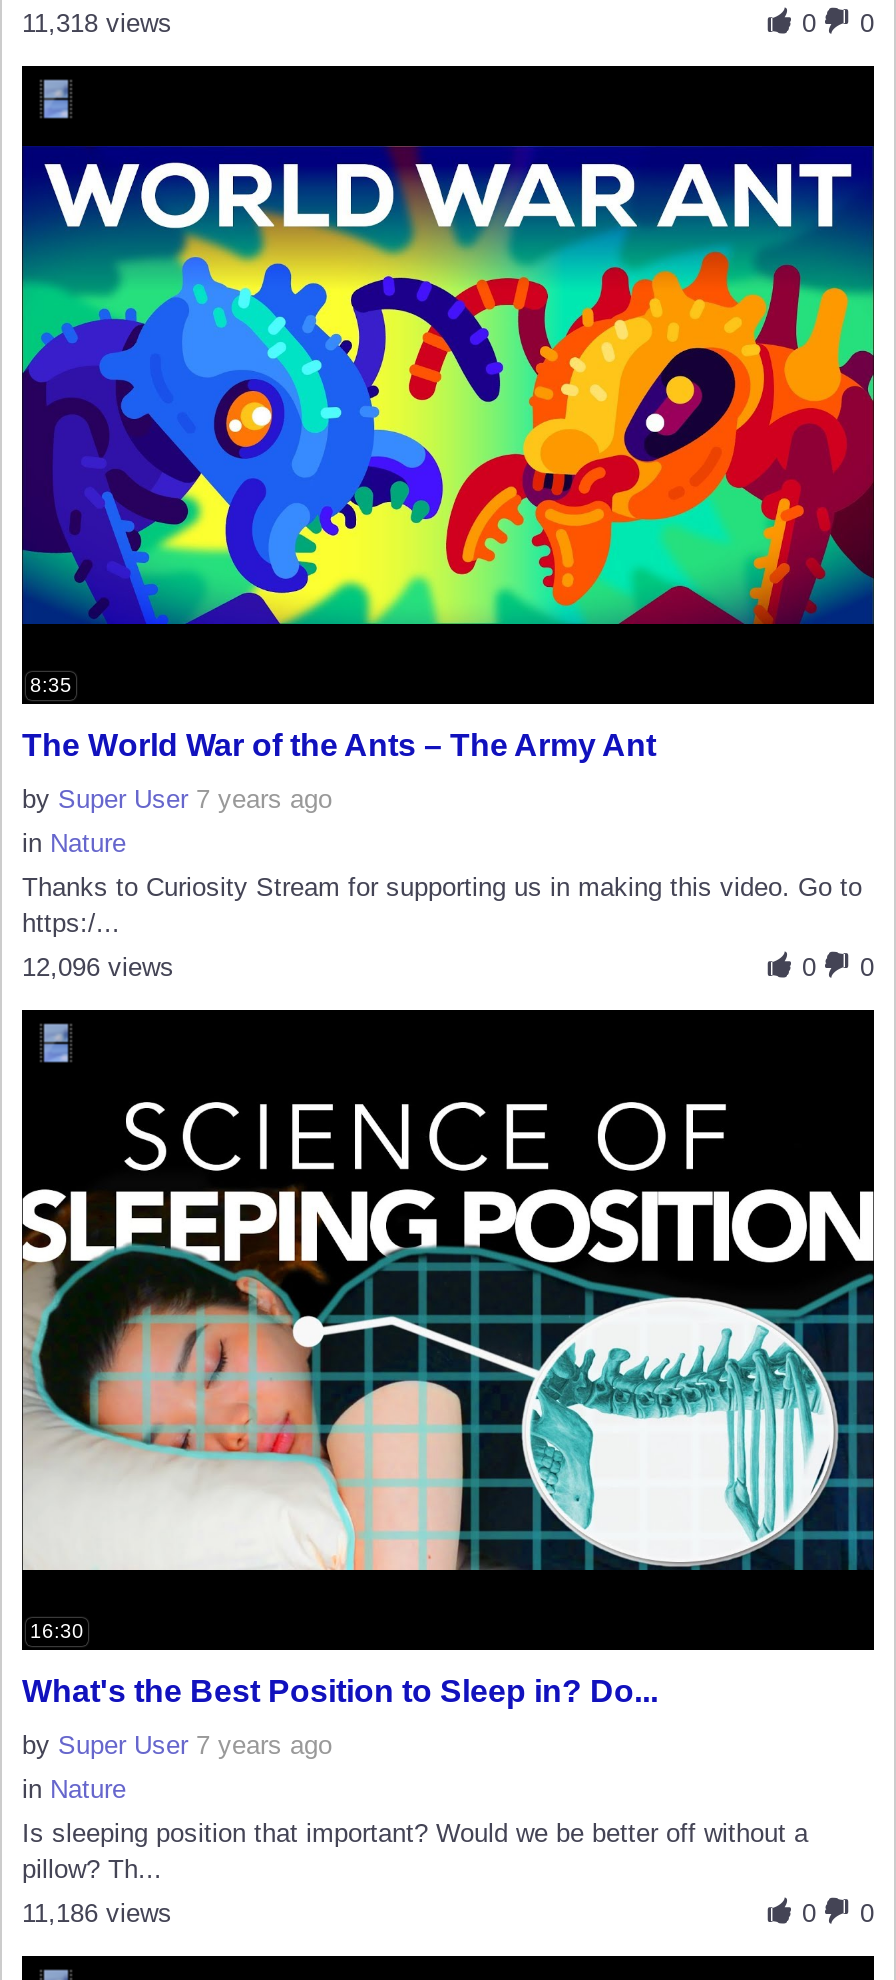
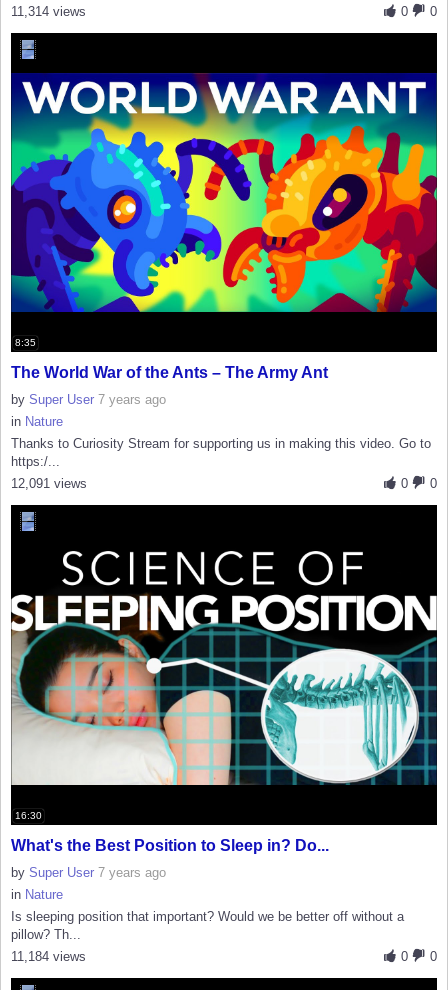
- 11,318 views
+ 11,314 views

- 12,096 views
+ 12,091 views

- 11,186 views
+ 11,184 views
